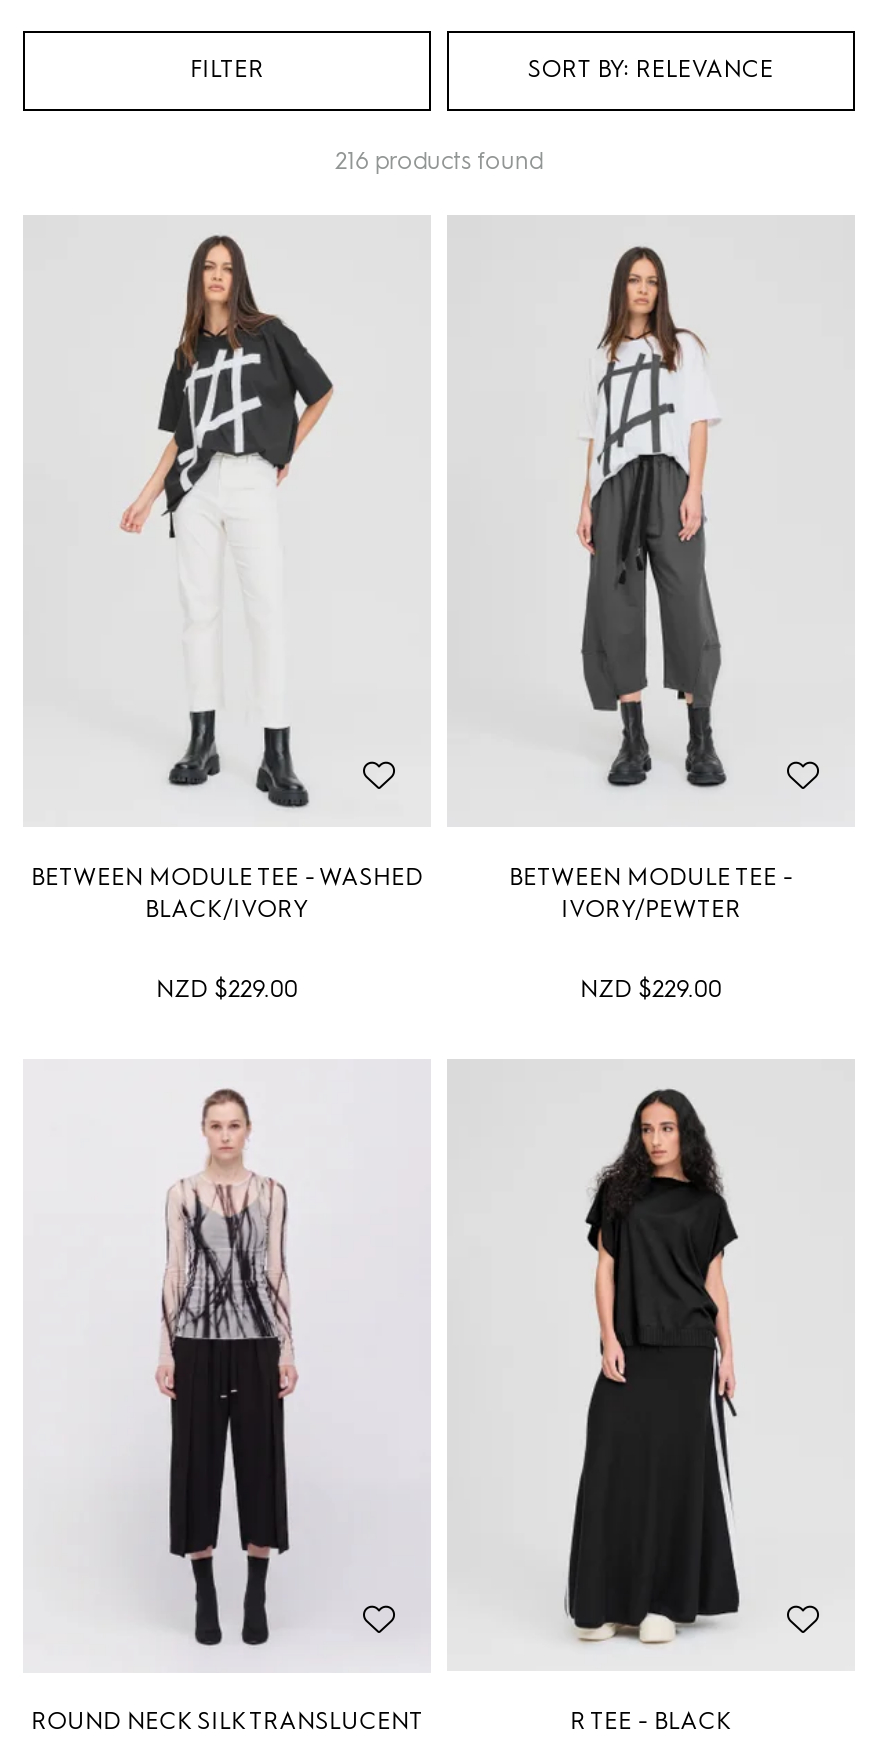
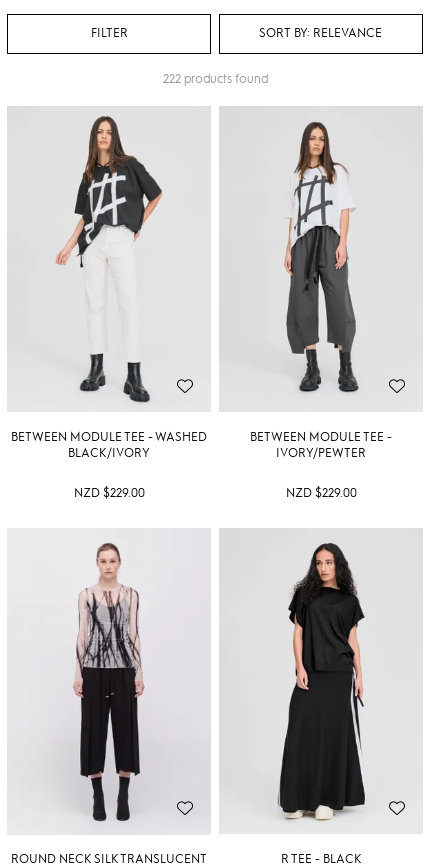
- 216 products found
+ 222 products found
